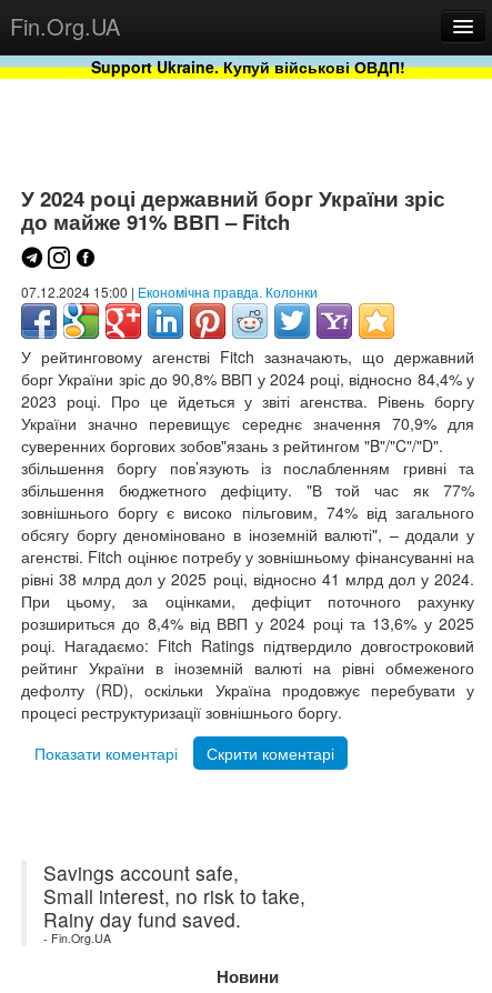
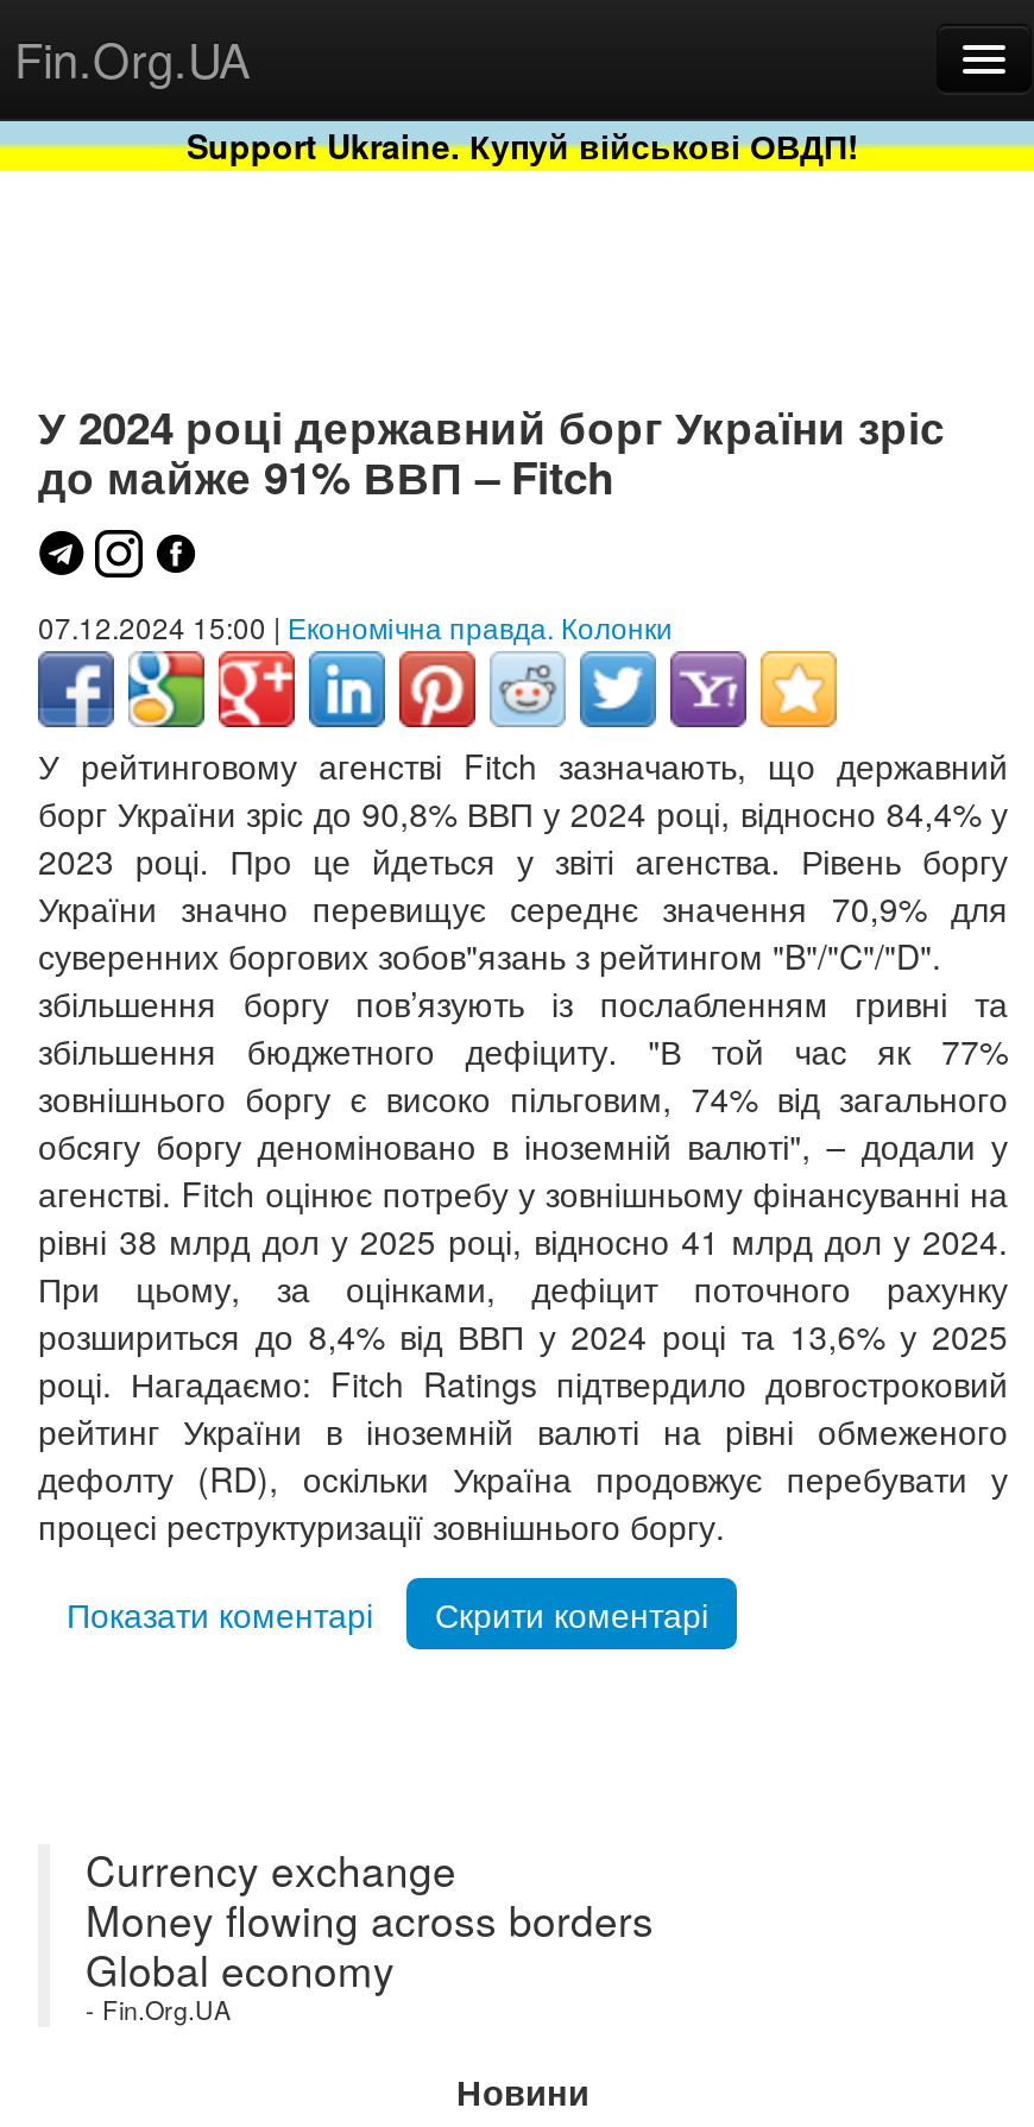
- Savings account safe,
- Small interest, no risk to take,
- Rainy day fund saved.
+ Currency exchange
+ Money flowing across borders
+ Global economy
